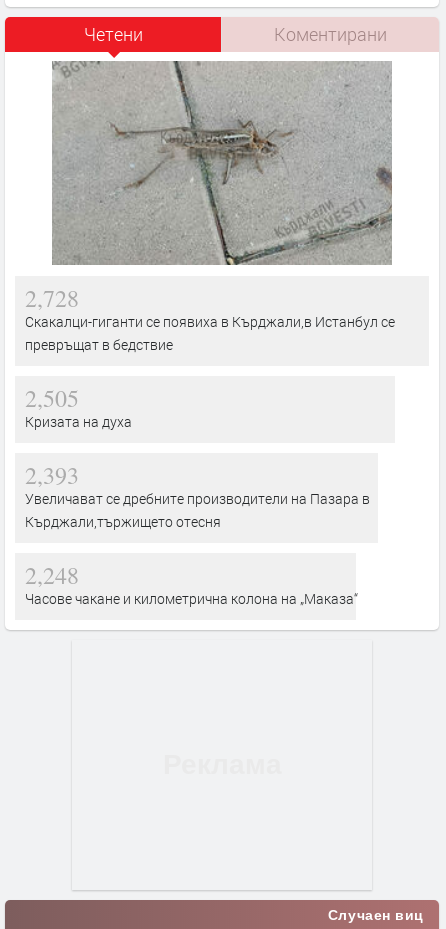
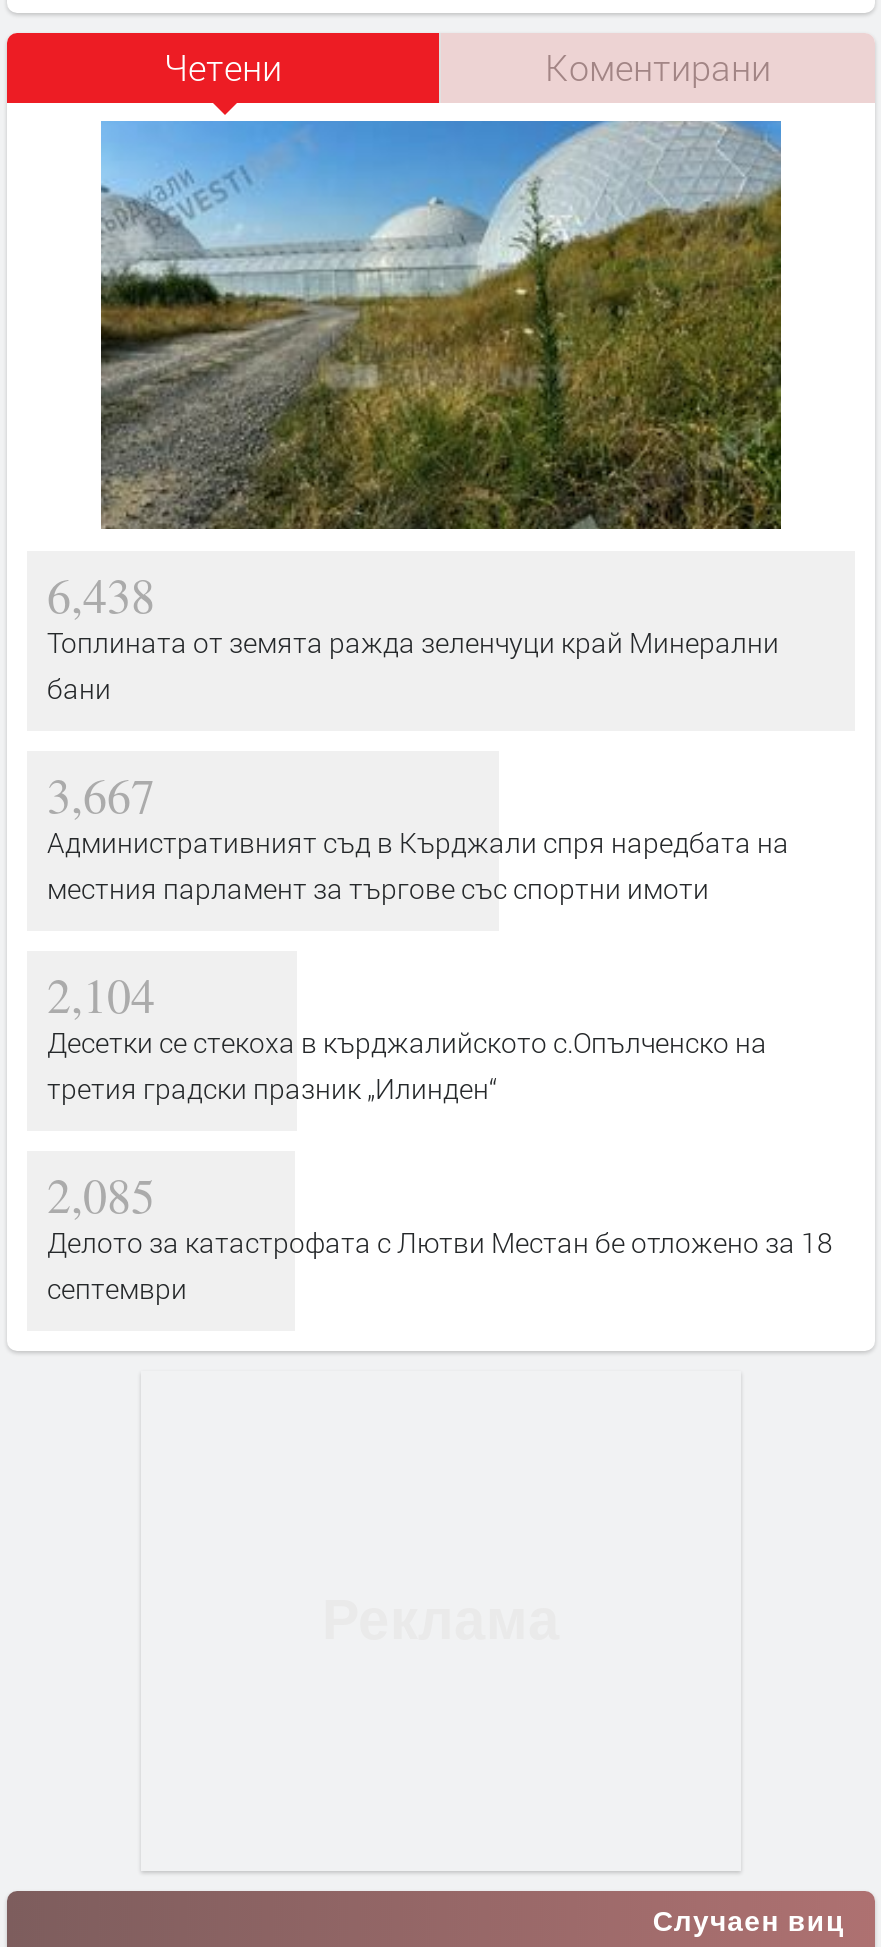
- [image]
- 2,728
- Скакалци-гиганти се появиха в Кърджали,в Истанбул се
- превръщат в бедствие
+ [image]
+ 6,438
+ Топлината от земята ражда зеленчуци край Минерални
+ бани

- 2,505
- Кризата на духа
+ 3,667
+ Административният съд в Кърджали спря наредбата на
+ местния парламент за търгове със спортни имоти

- 2,393
- Увеличават се дребните производители на Пазара в
- Кърджали,тържището отесня
+ 2,104
+ Десетки се стекоха в кърджалийското с.Опълченско на
+ третия градски празник „Илинден“

- 2,248
- Часове чакане и километрична колона на „Маказа“
+ 2,085
+ Делото за катастрофата с Лютви Местан бе отложено за 18
+ септември
